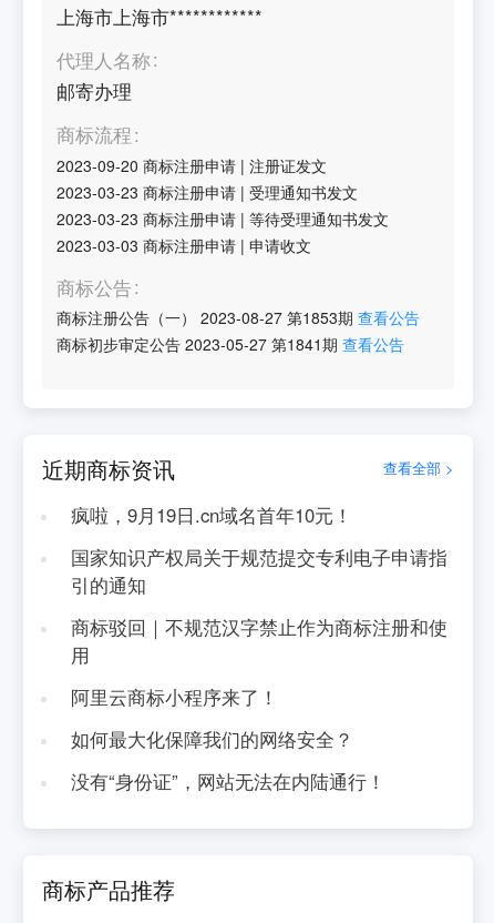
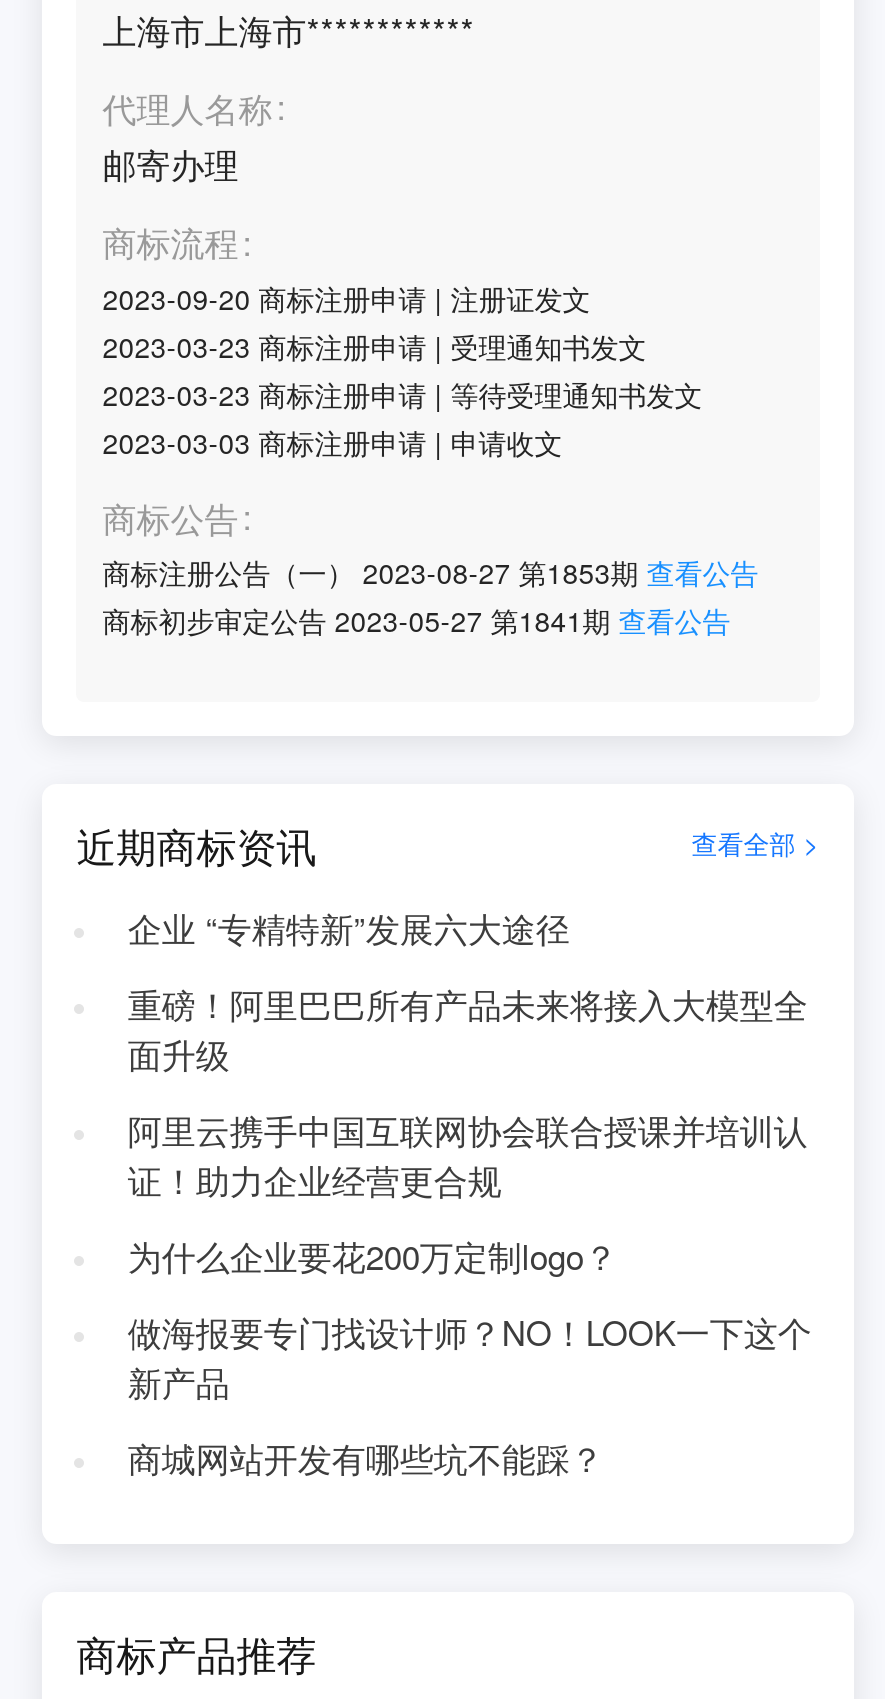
- 疯啦，9月19日.cn域名首年10元！
+ 企业 “专精特新”发展六大途径

- 国家知识产权局关于规范提交专利电子申请指
- 引的通知
+ 重磅！阿里巴巴所有产品未来将接入大模型全
+ 面升级

- 商标驳回｜不规范汉字禁止作为商标注册和使
- 用
+ 阿里云携手中国互联网协会联合授课并培训认
+ 证！助力企业经营更合规

- 阿里云商标小程序来了！
+ 为什么企业要花200万定制logo？

- 如何最大化保障我们的网络安全？
+ 做海报要专门找设计师？NO！LOOK一下这个
+ 新产品

- 没有“身份证”，网站无法在内陆通行！
+ 商城网站开发有哪些坑不能踩？
